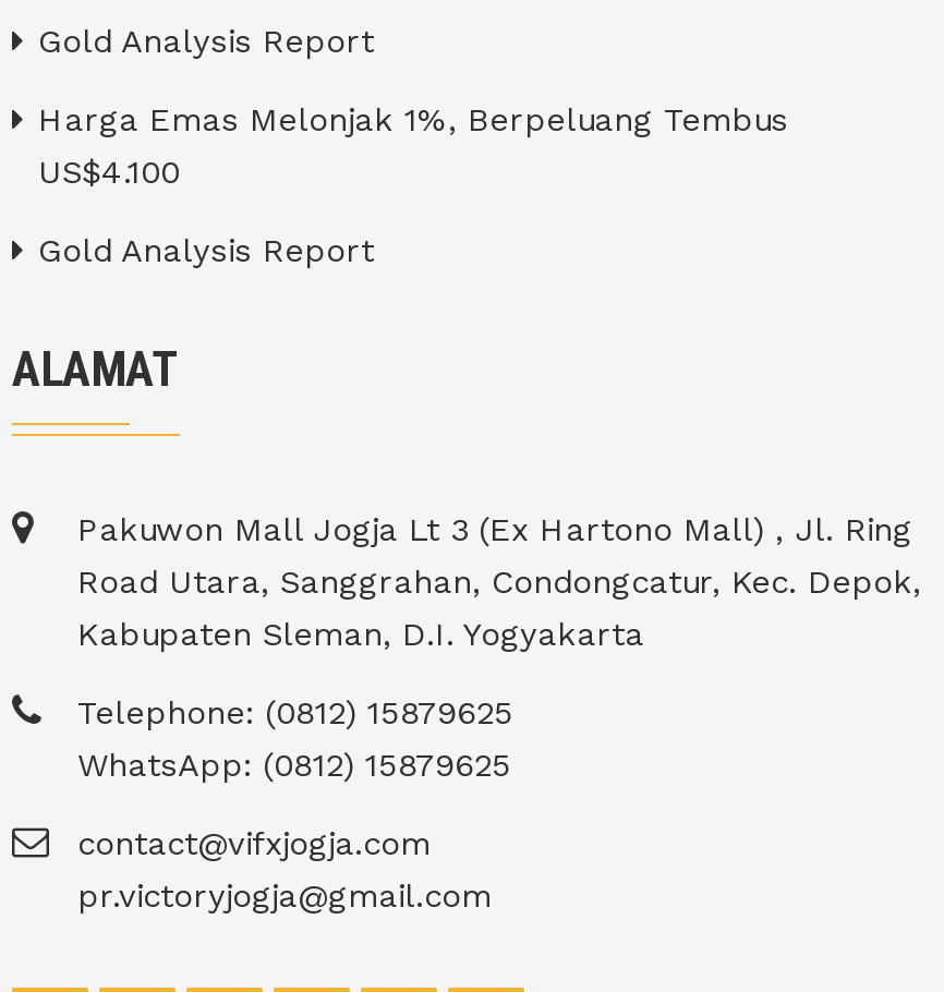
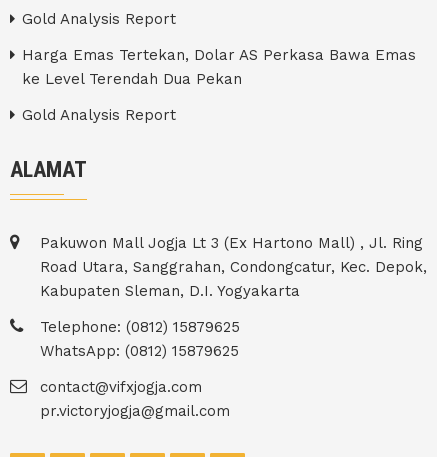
- Harga Emas Melonjak 1%, Berpeluang Tembus
- US$4.100
+ Harga Emas Tertekan, Dolar AS Perkasa Bawa Emas
+ ke Level Terendah Dua Pekan
